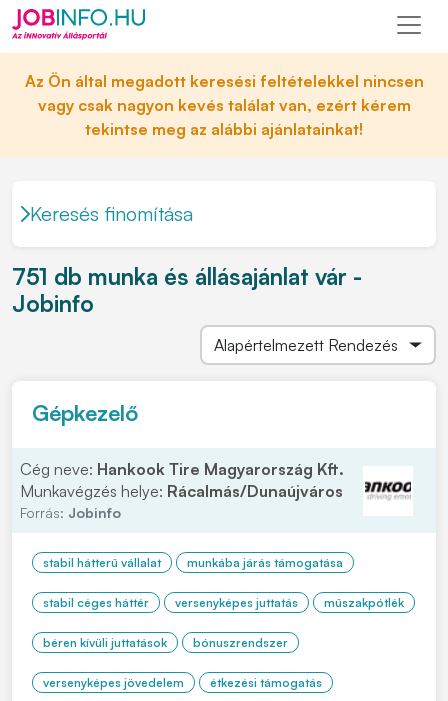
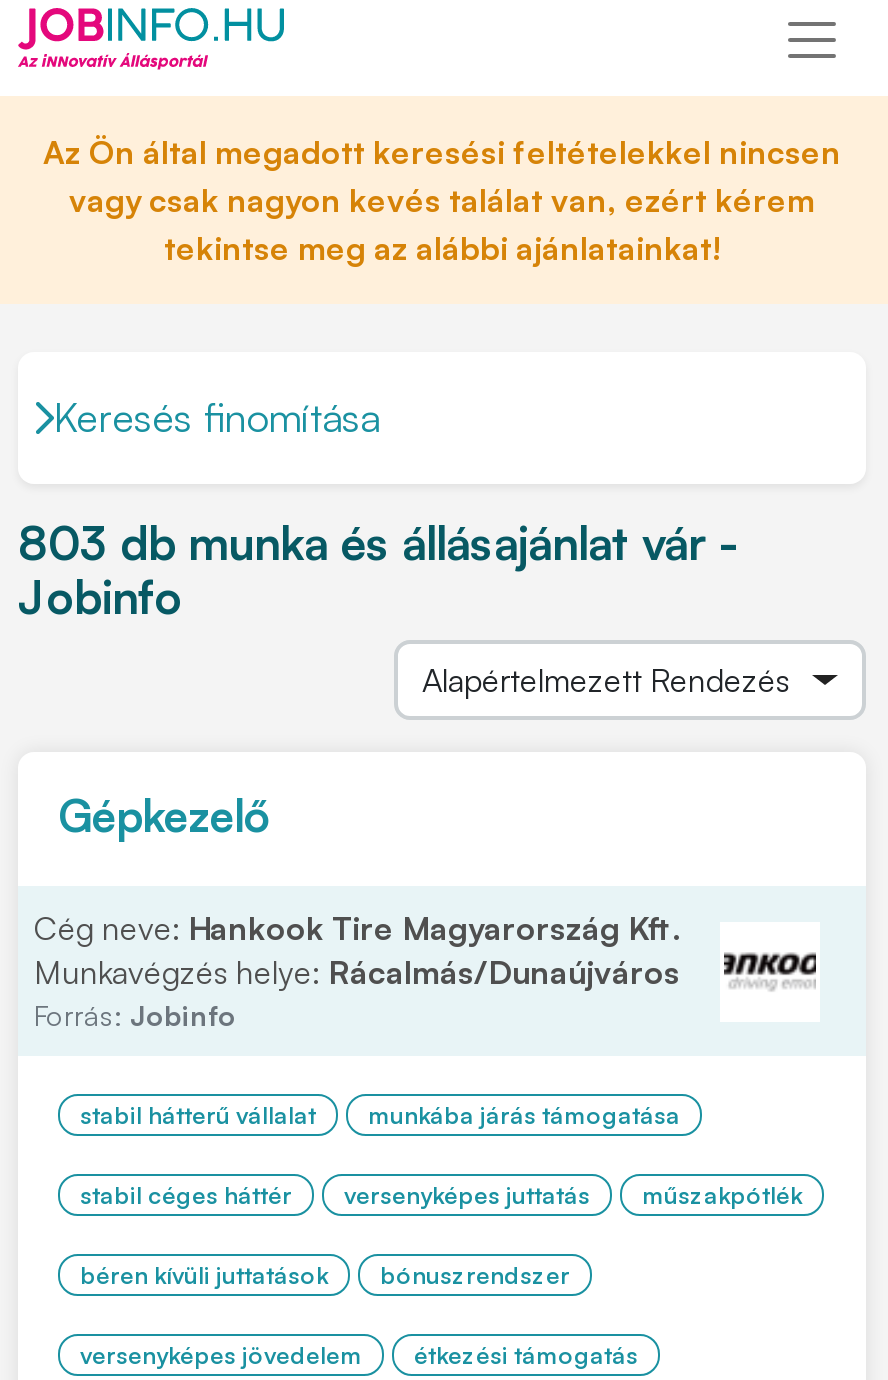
- 751 db munka és állásajánlat vár -
+ 803 db munka és állásajánlat vár -
